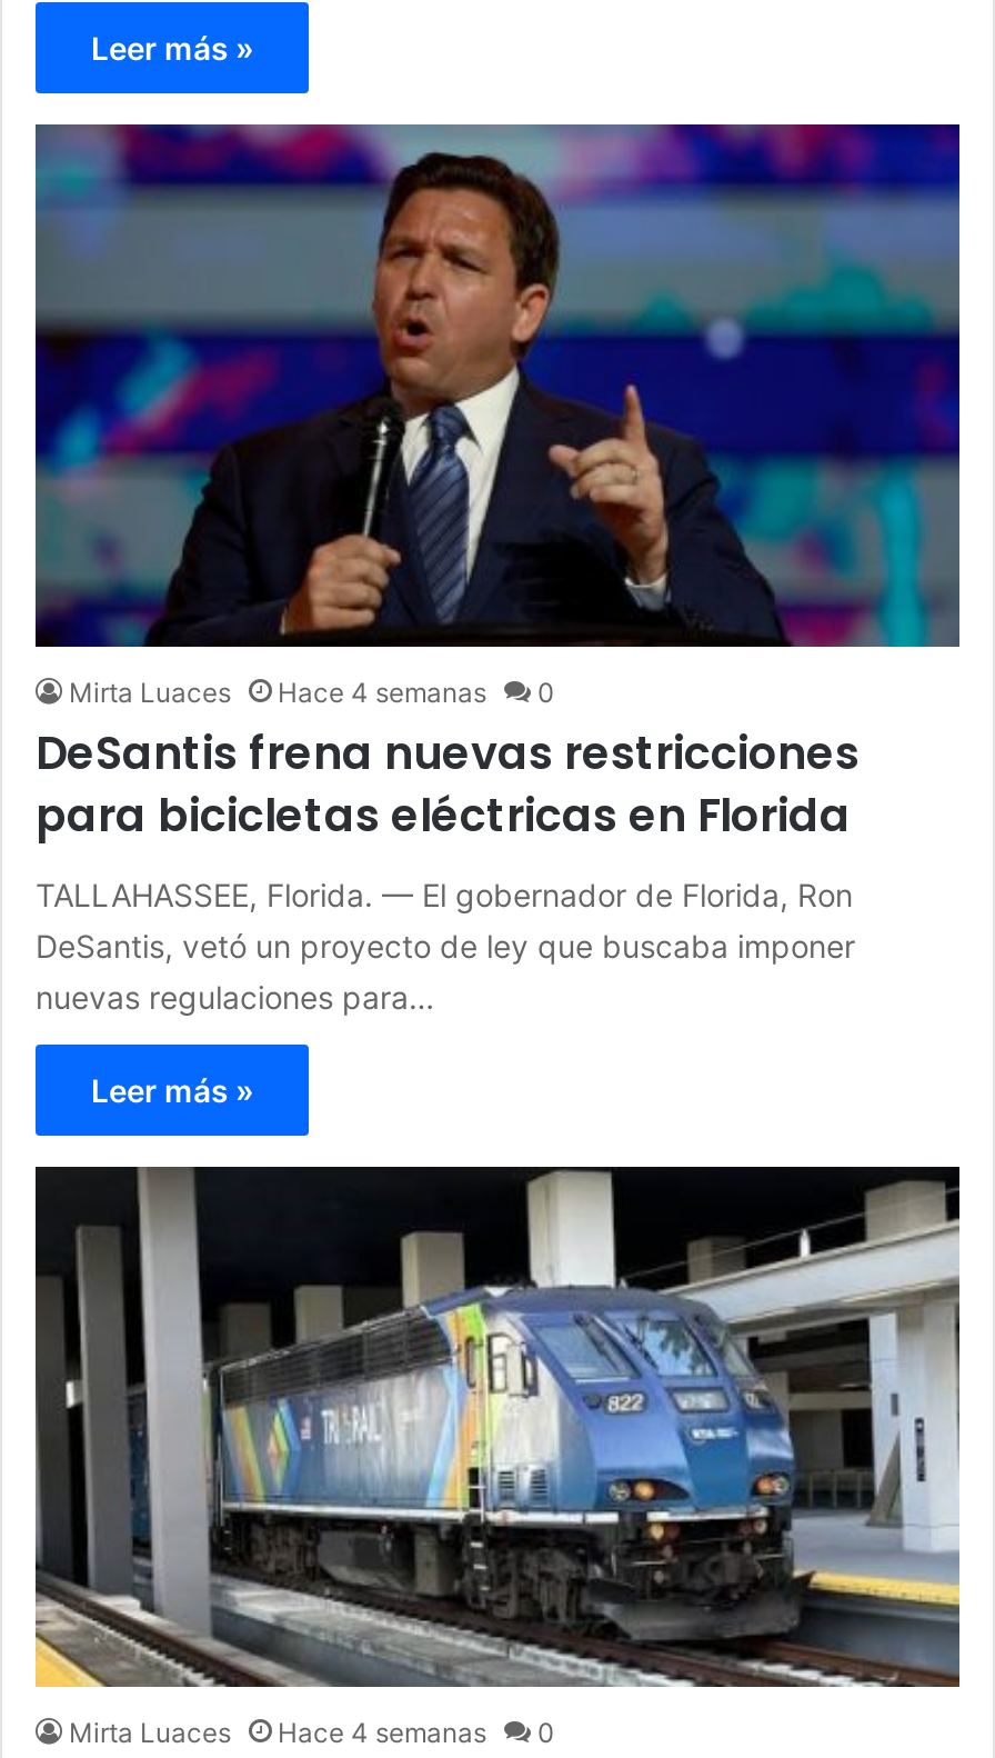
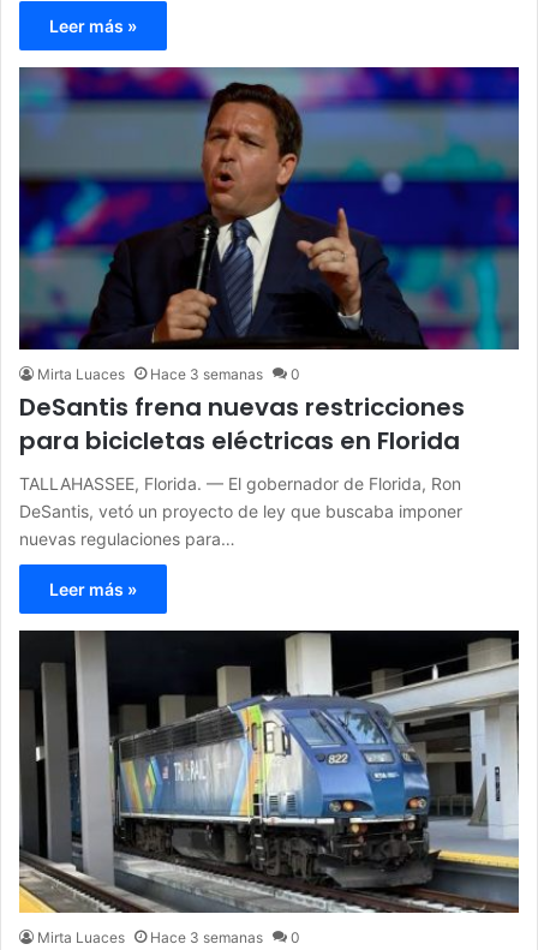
- Mirta Luaces Hace 4 semanas 0
+ Mirta Luaces Hace 3 semanas 0

- Mirta Luaces Hace 4 semanas 0
+ Mirta Luaces Hace 3 semanas 0
